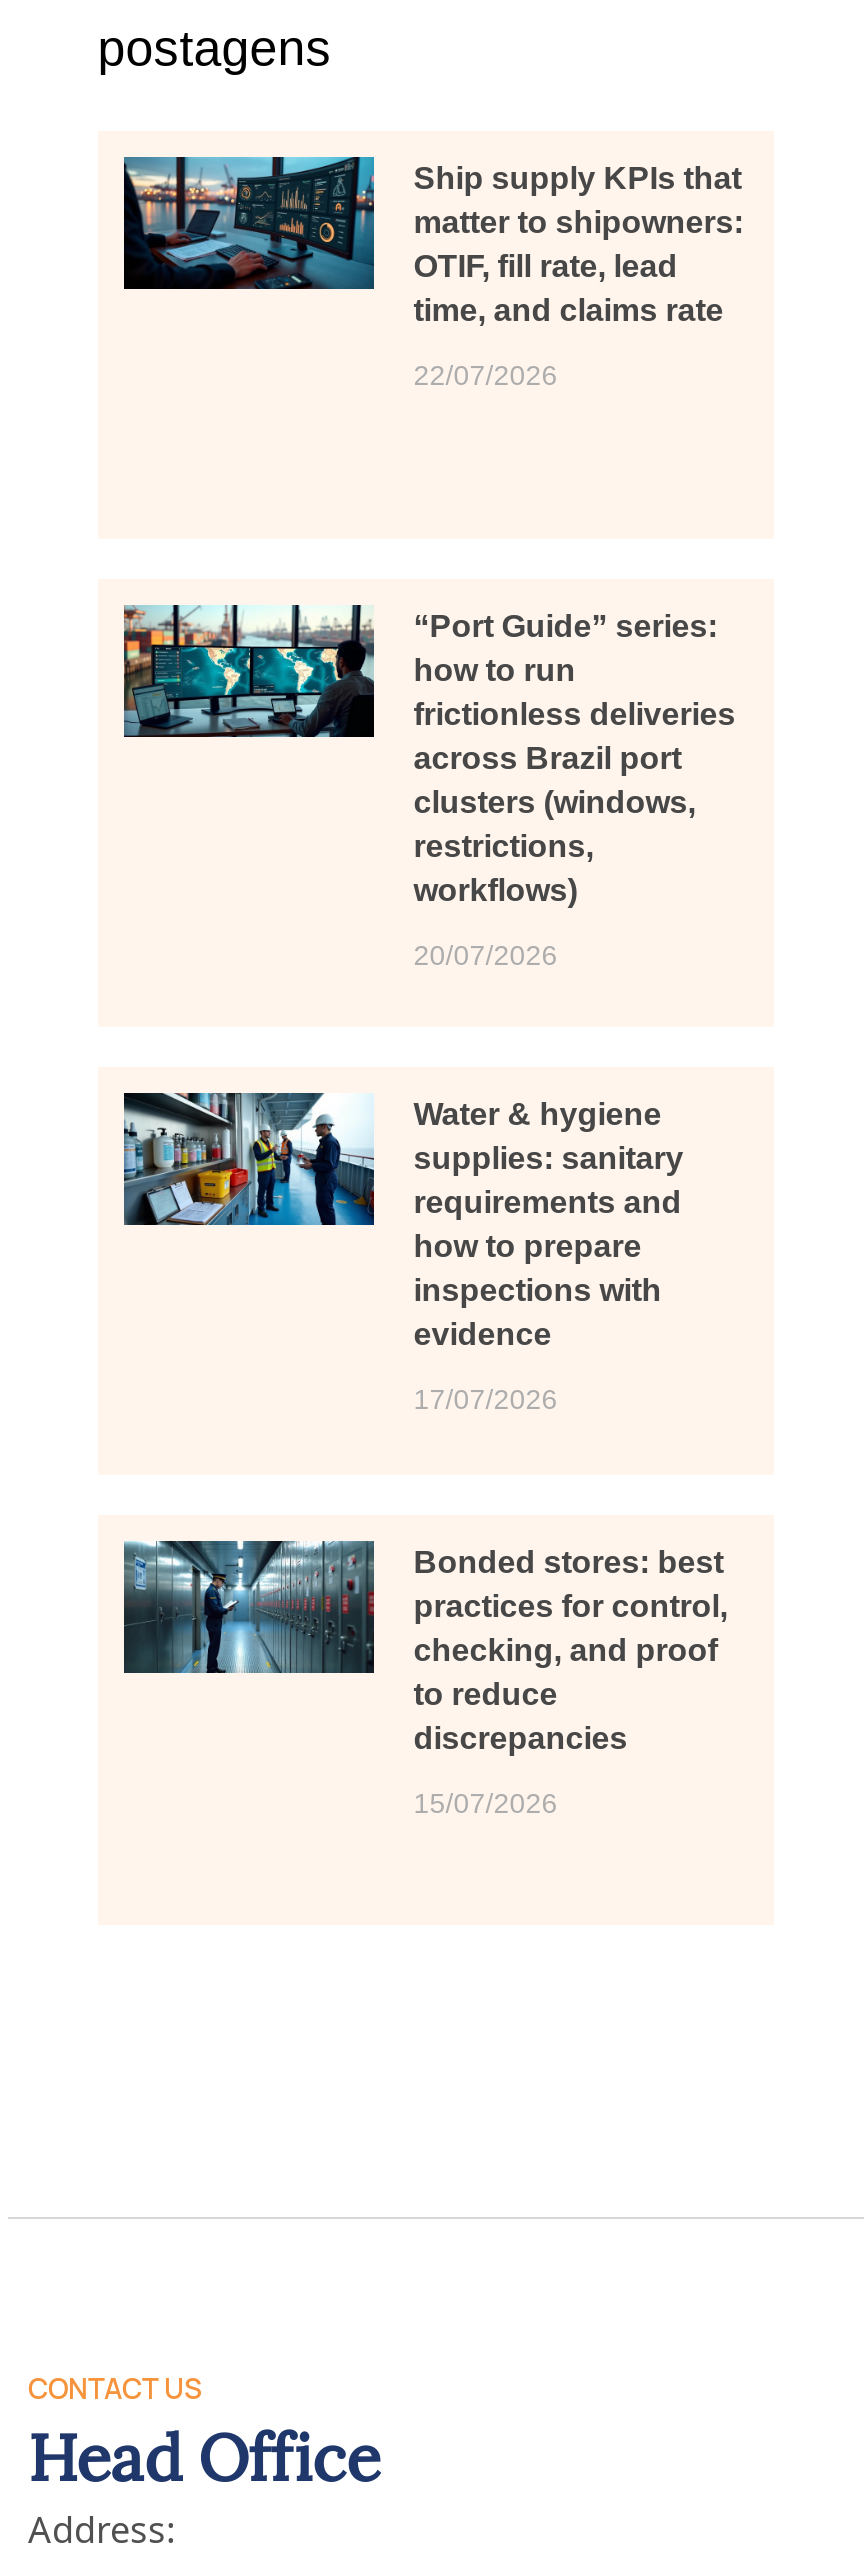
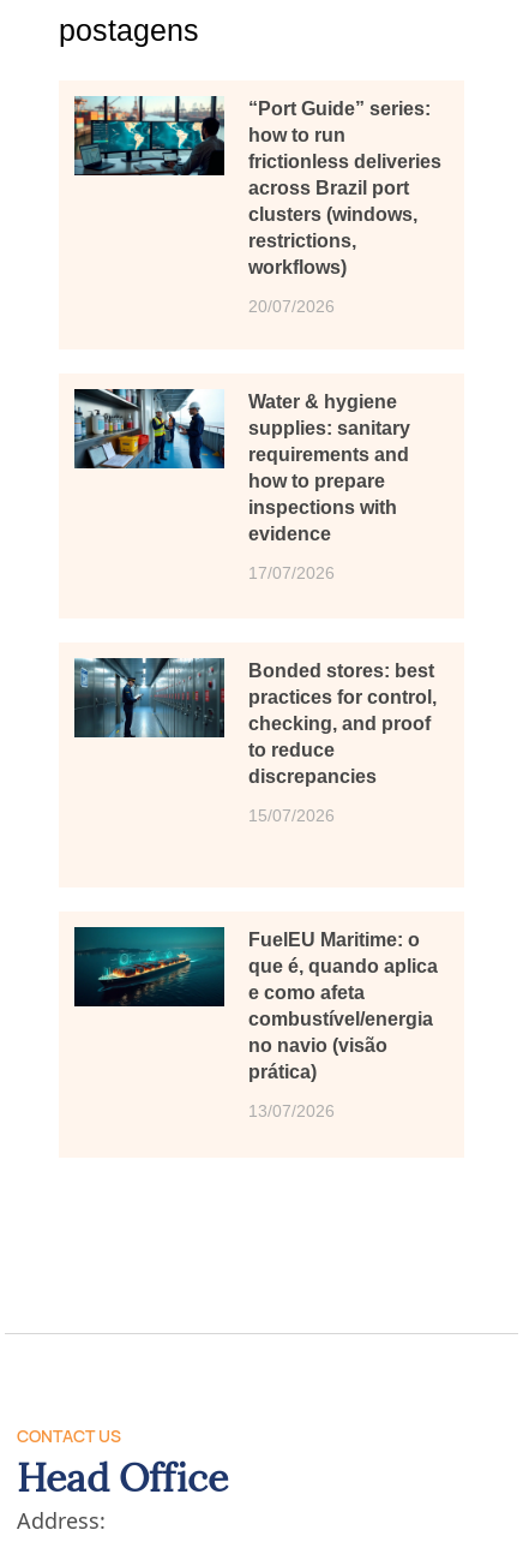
- [image]
- Ship supply KPIs that
- matter to shipowners:
- OTIF, fill rate, lead
- time, and claims rate
- 22/07/2026

moved up: [image] | “Port Guide” series: | how to run | ... | discrepancies | 15/07/2026

+ [image]
+ FuelEU Maritime: o
+ que é, quando aplica
+ e como afeta
+ combustível/energia
+ no navio (visão
+ prática)
+ 13/07/2026
